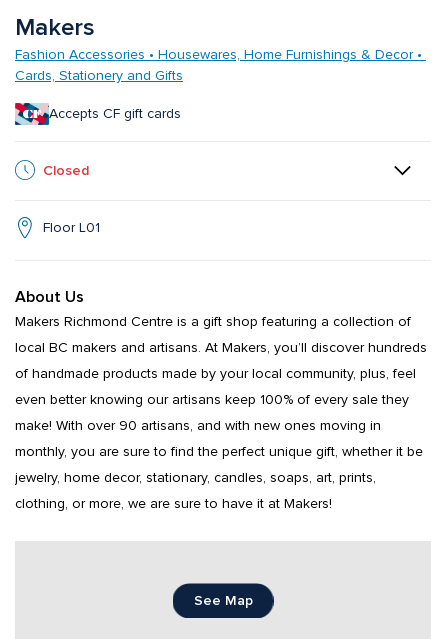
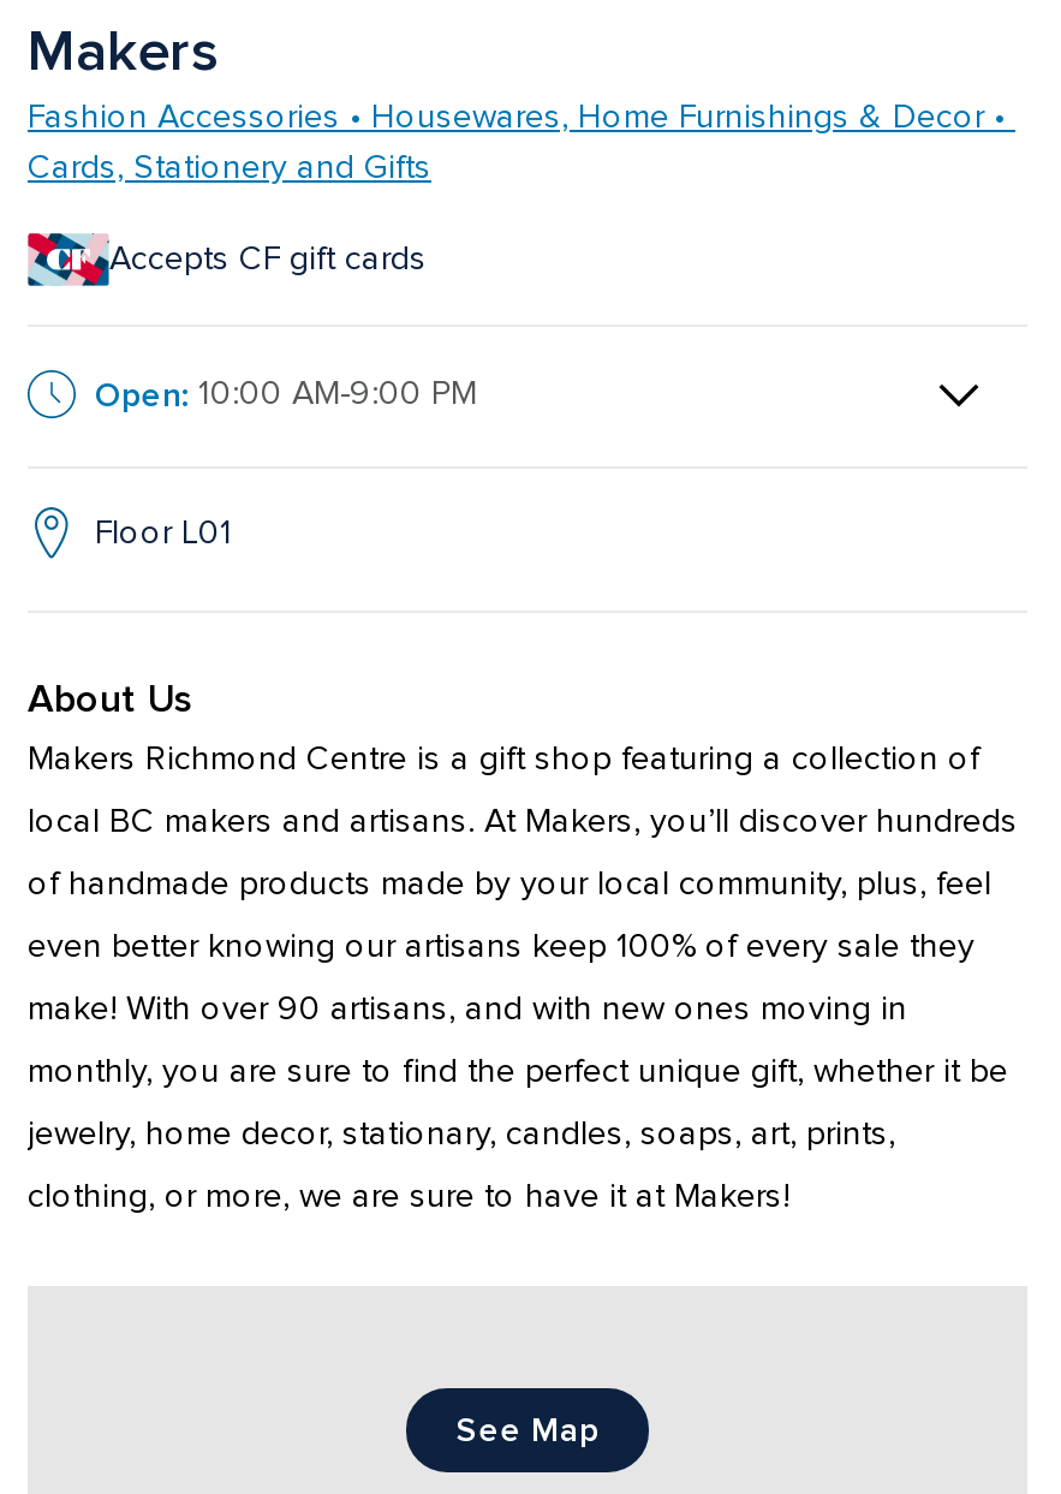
- Closed
+ Open: 10:00 AM-9:00 PM
